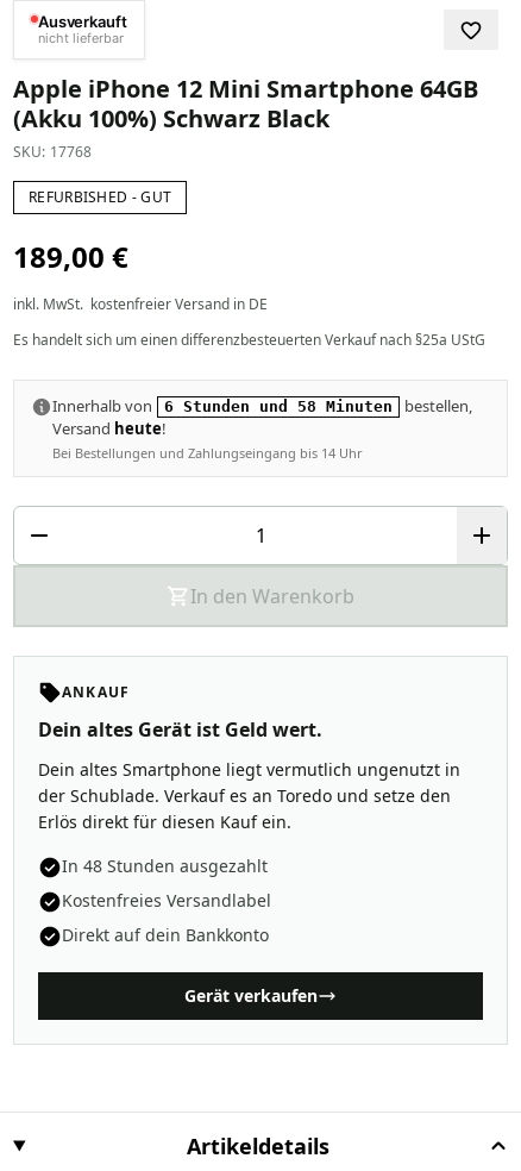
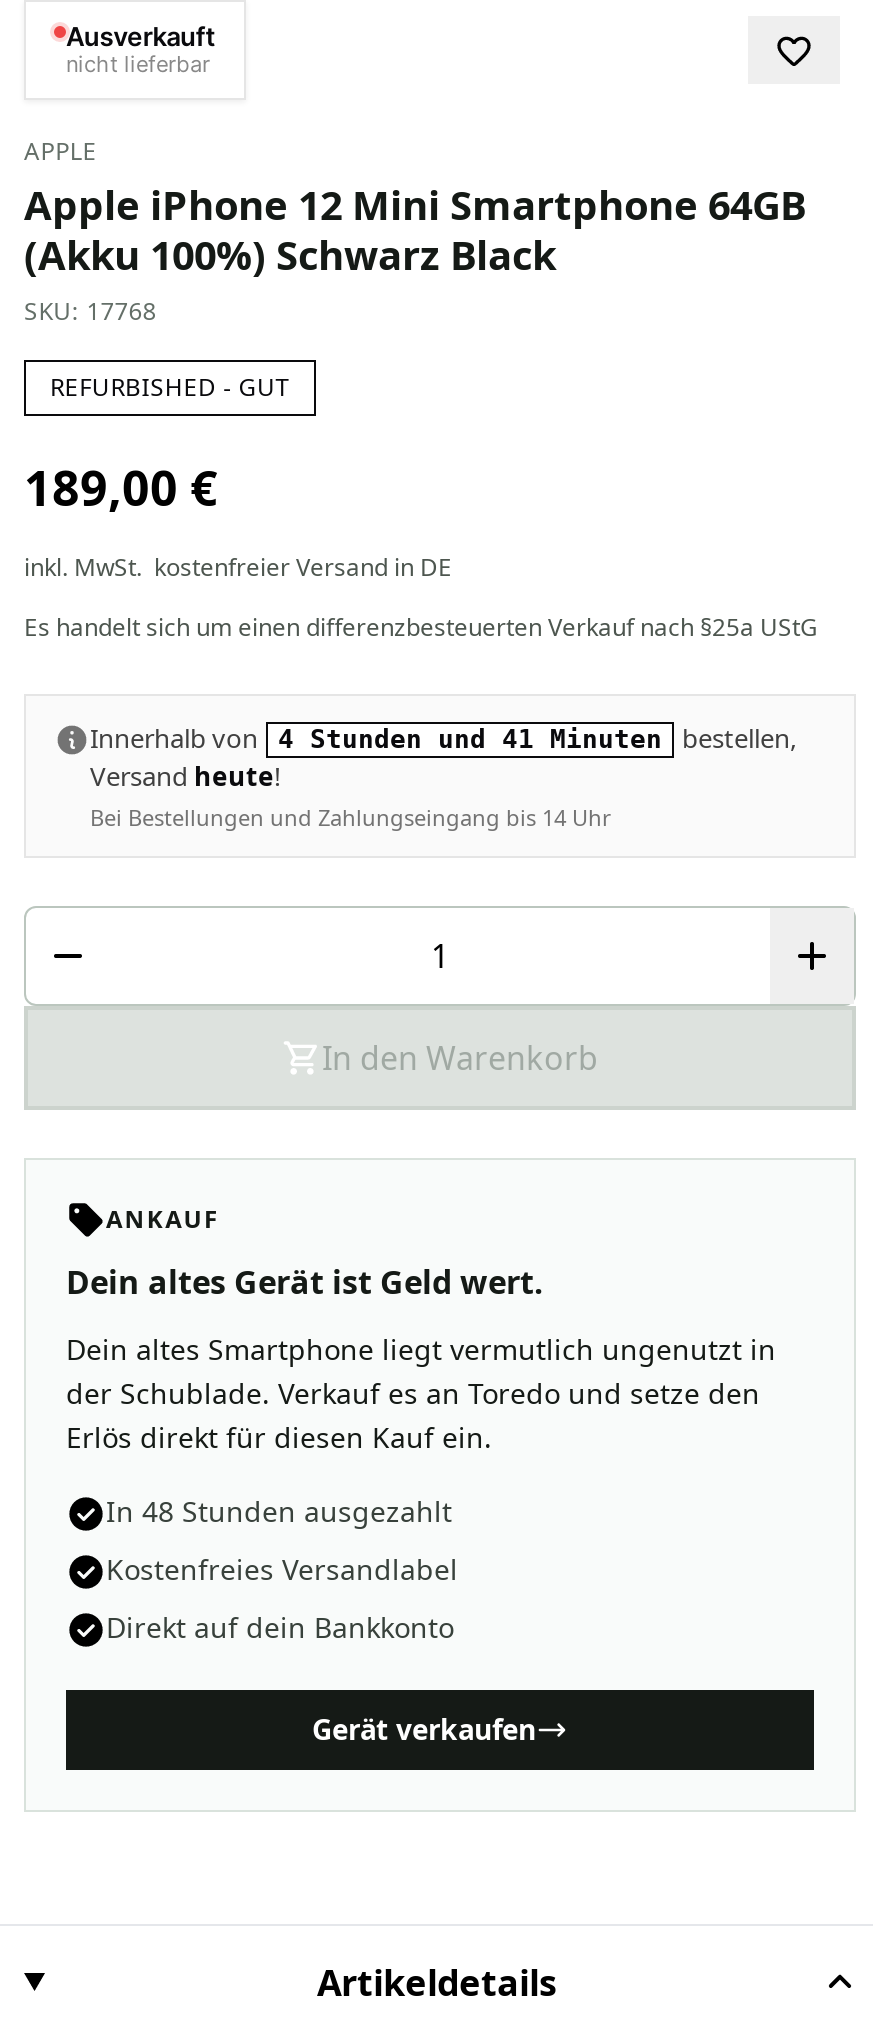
+ APPLE

- Innerhalb von 6 Stunden und 58 Minuten bestellen,
+ Innerhalb von 4 Stunden und 41 Minuten bestellen,
